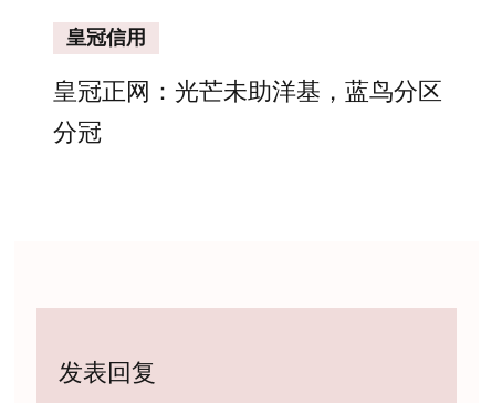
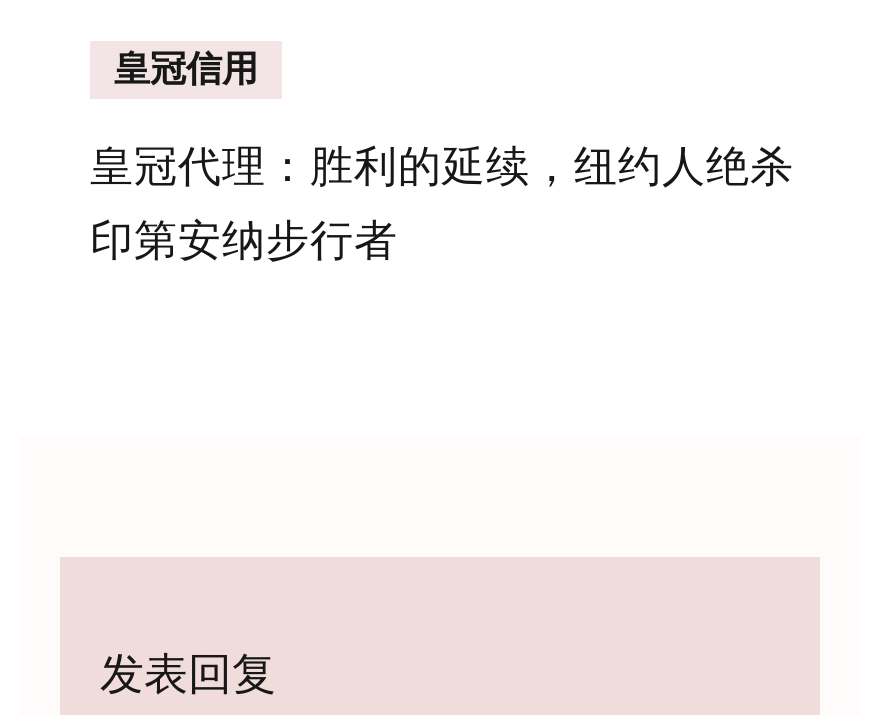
- 皇冠正网：光芒未助洋基，蓝鸟分区
- 分冠
+ 皇冠代理：胜利的延续，纽约人绝杀
+ 印第安纳步行者
